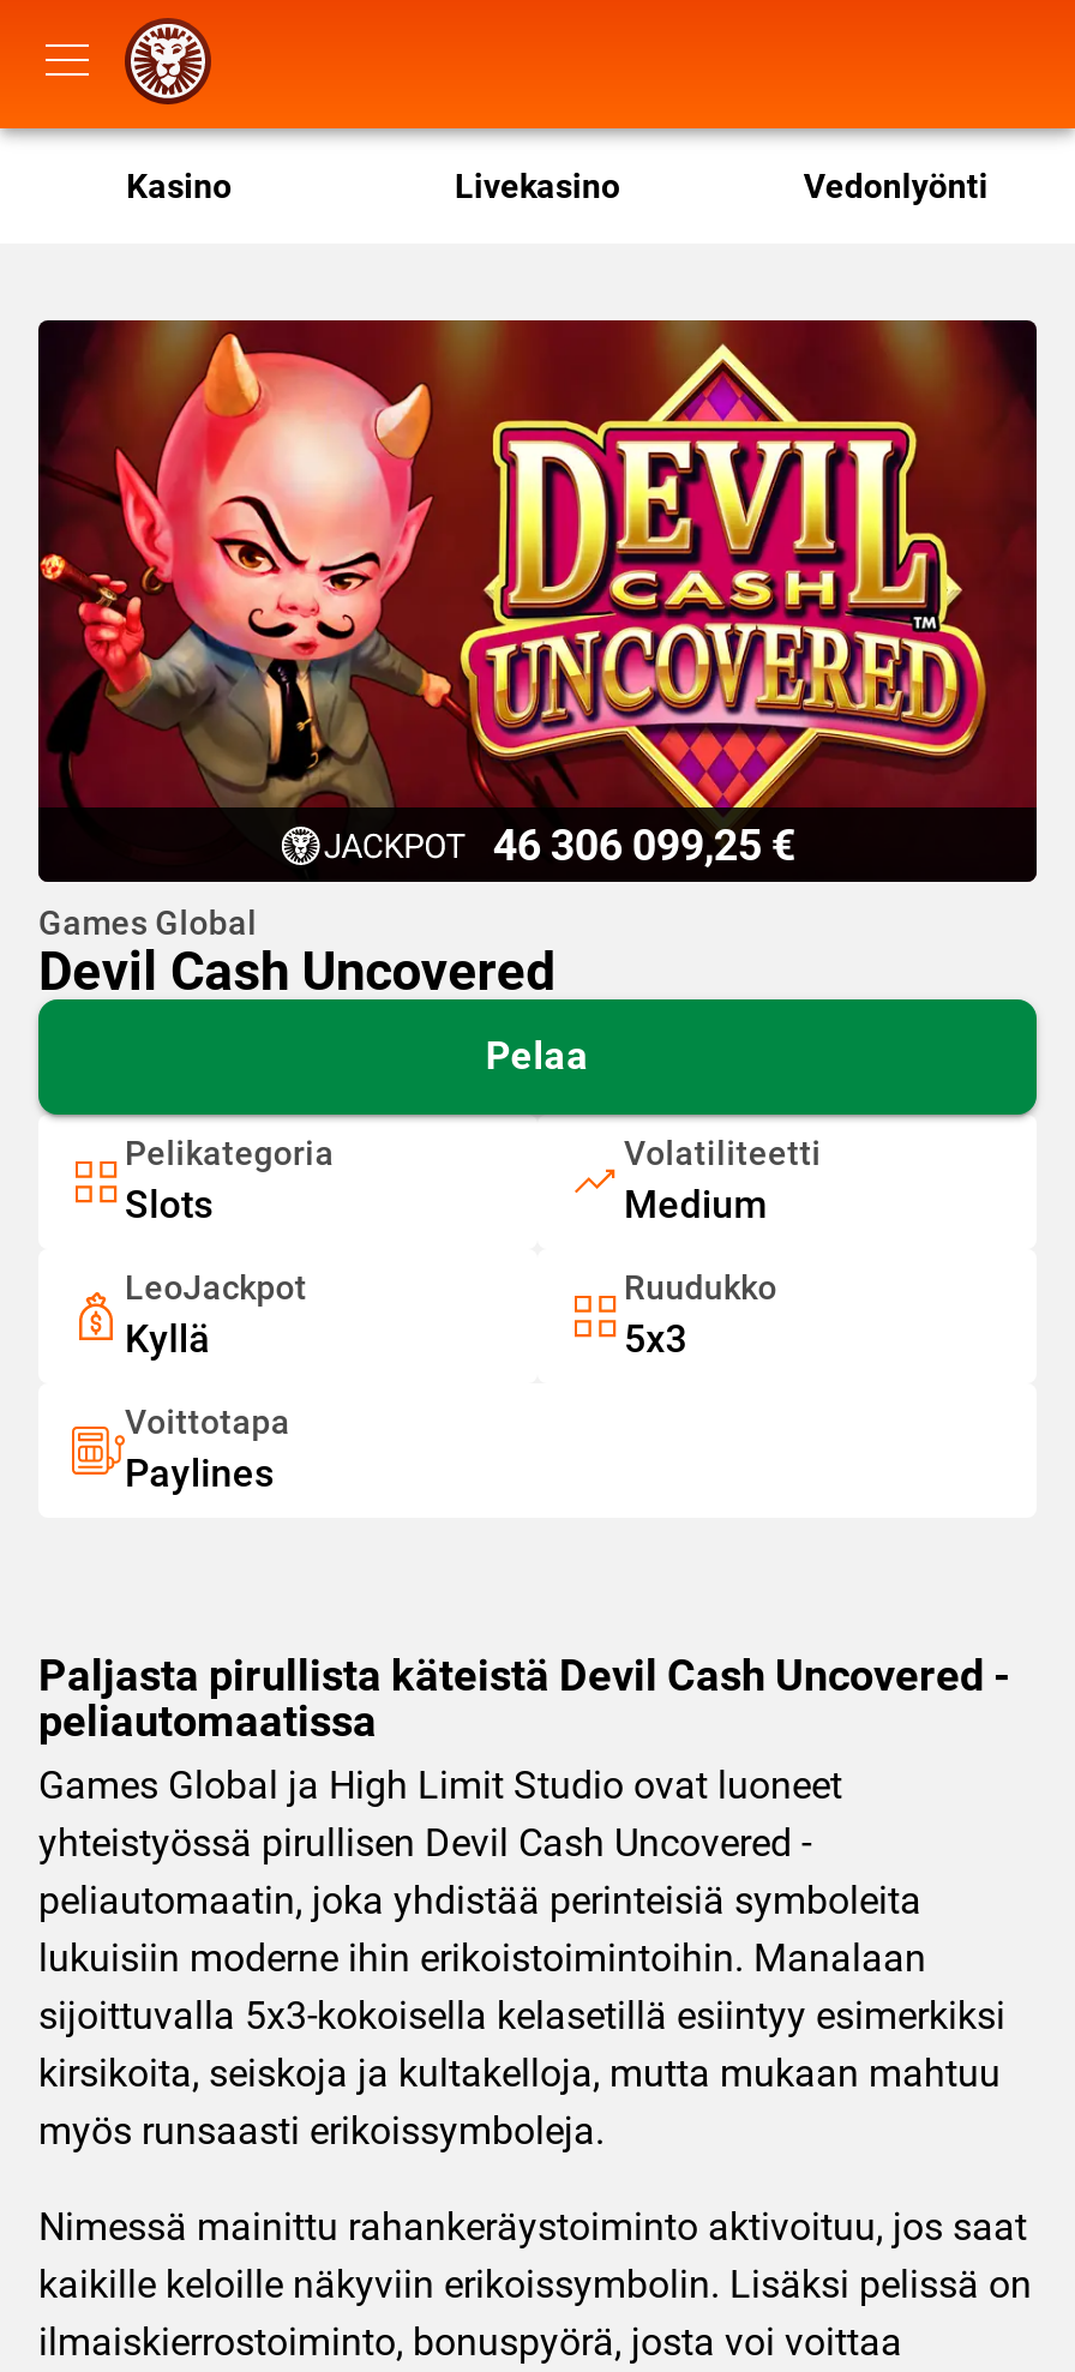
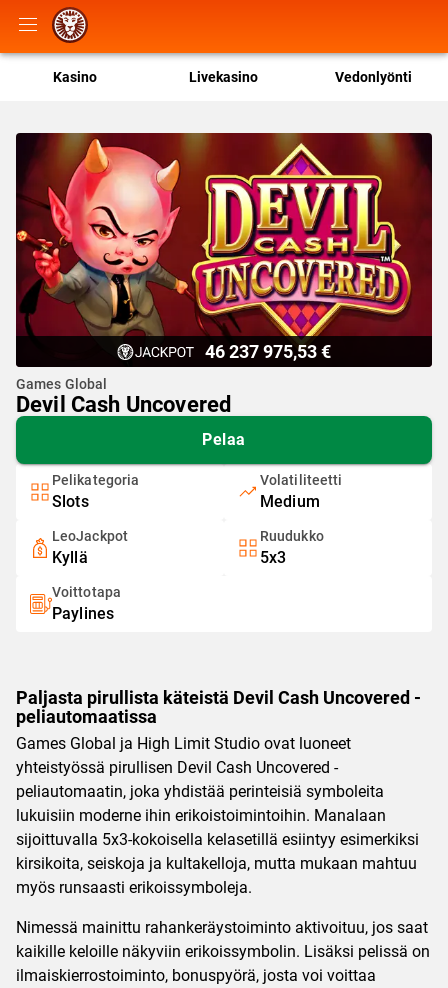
- 46 306 099,25 €
+ 46 237 975,53 €
